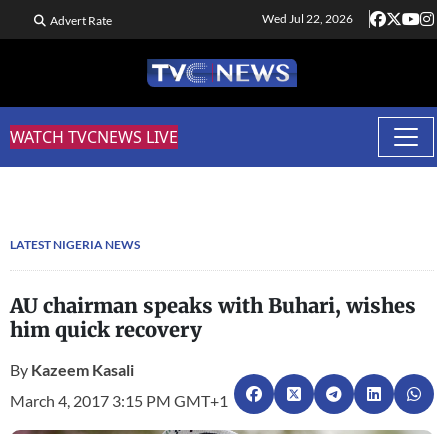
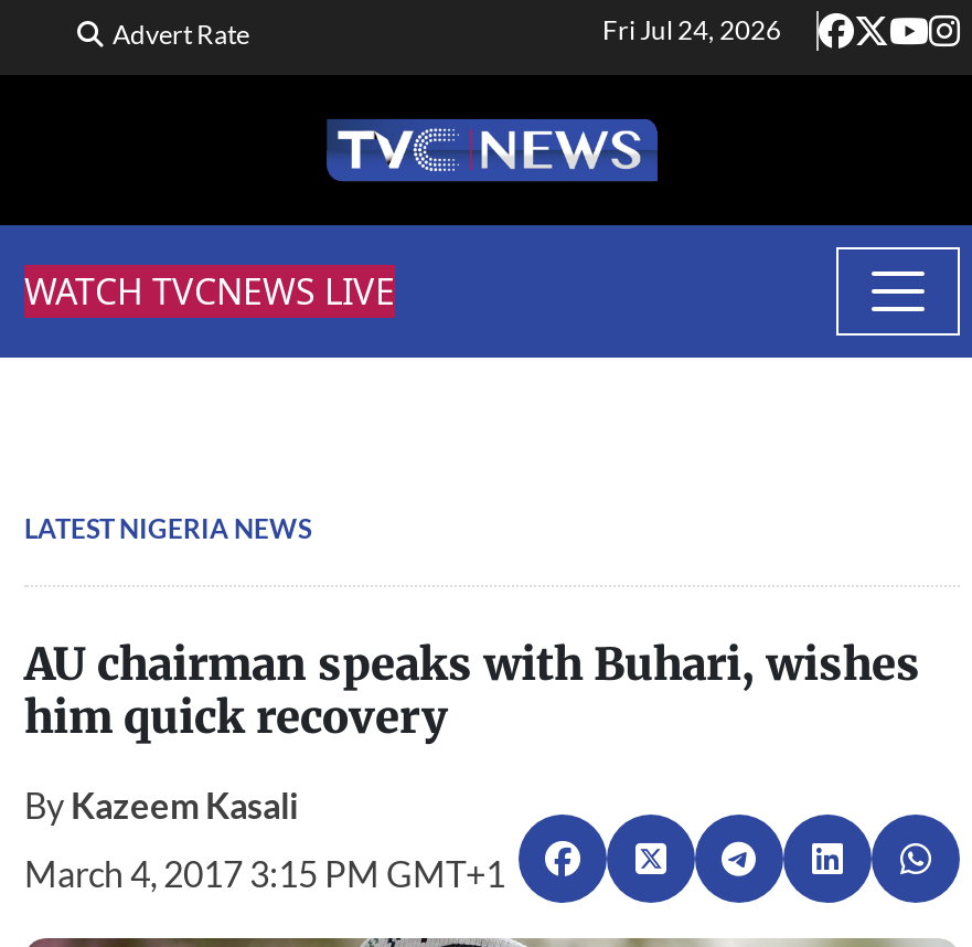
- Wed Jul 22, 2026
+ Fri Jul 24, 2026
